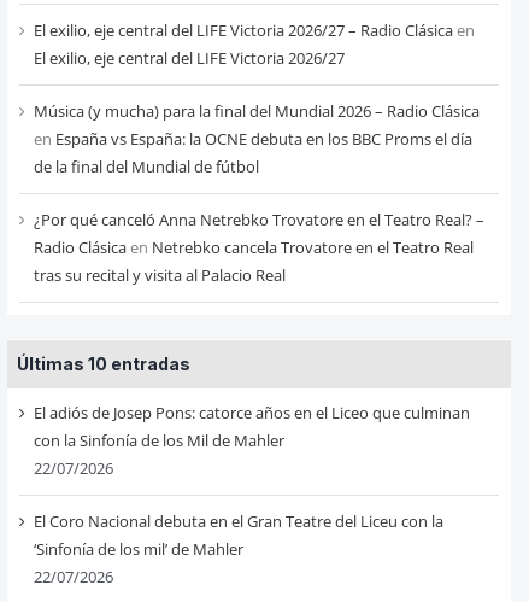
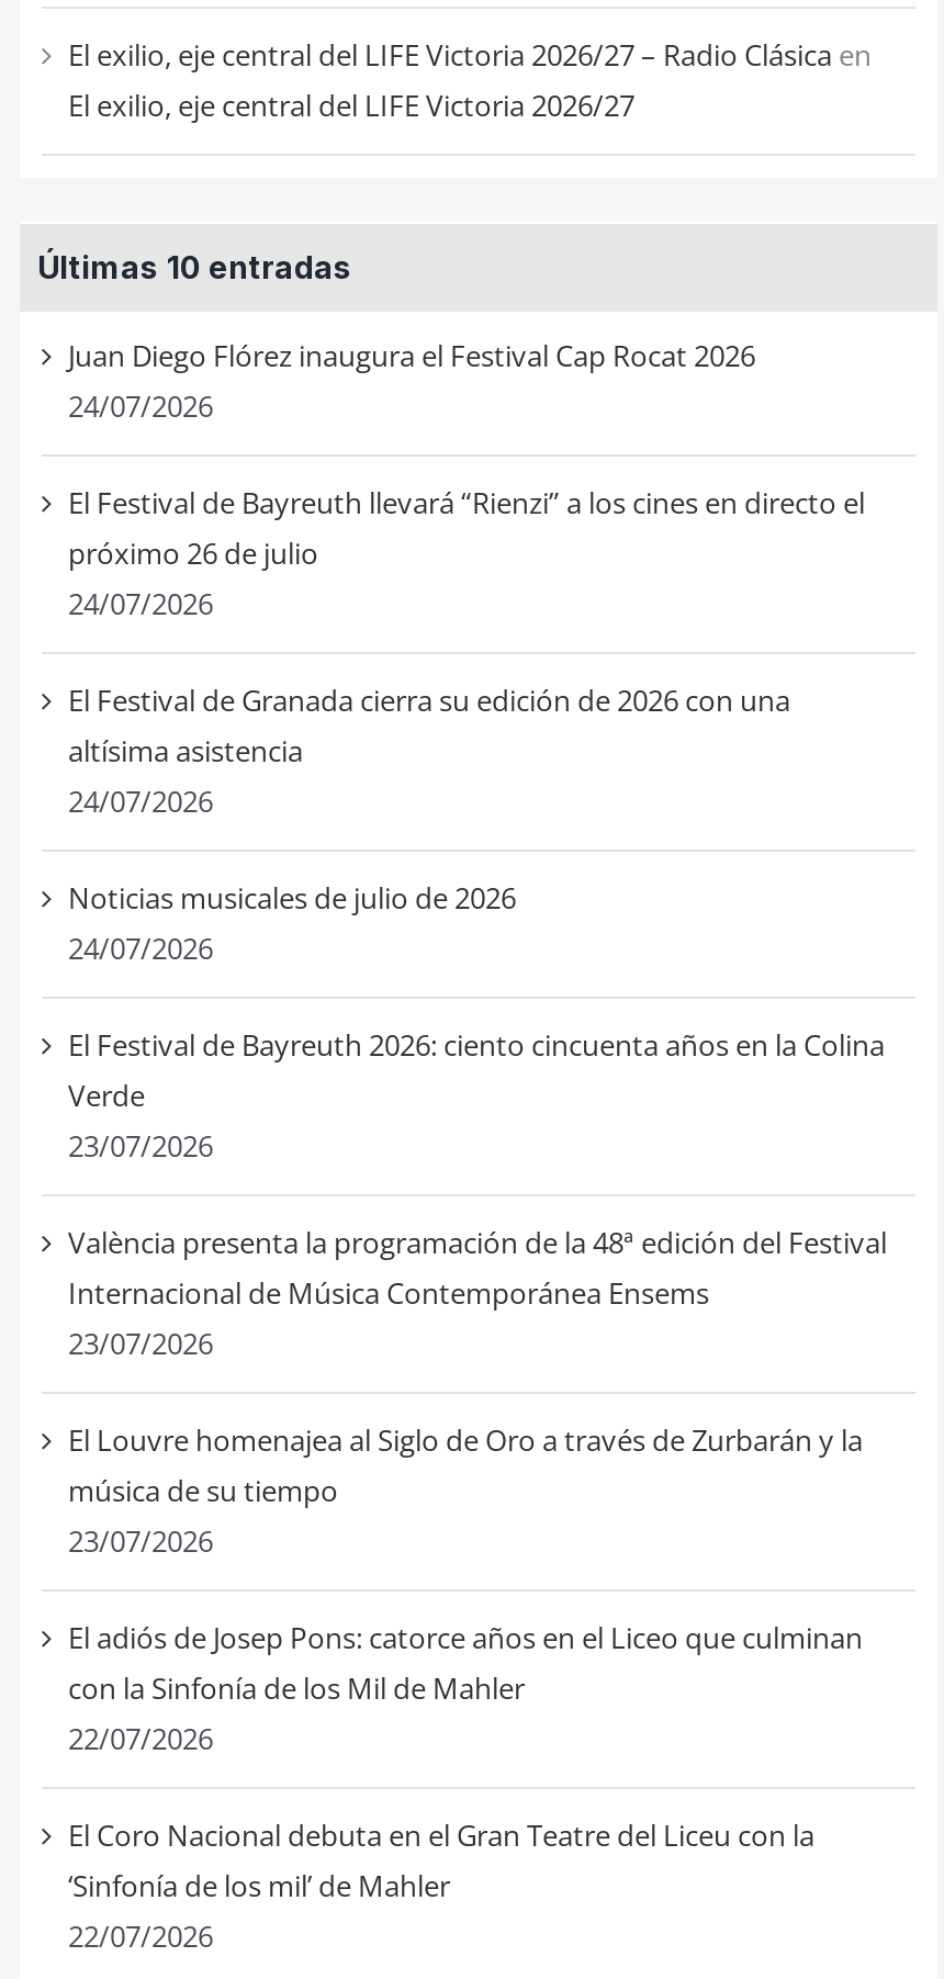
- Música (y mucha) para la final del Mundial 2026 – Radio Clásica
- en España vs España: la OCNE debuta en los BBC Proms el día
- de la final del Mundial de fútbol
- ¿Por qué canceló Anna Netrebko Trovatore en el Teatro Real? –
- Radio Clásica en Netrebko cancela Trovatore en el Teatro Real
- tras su recital y visita al Palacio Real

moved up: Últimas 10 entradas

+ Juan Diego Flórez inaugura el Festival Cap Rocat 2026
+ 24/07/2026
+ El Festival de Bayreuth llevará “Rienzi” a los cines en directo el
+ próximo 26 de julio
+ 24/07/2026
+ El Festival de Granada cierra su edición de 2026 con una
+ altísima asistencia
+ 24/07/2026
+ Noticias musicales de julio de 2026
+ 24/07/2026
+ El Festival de Bayreuth 2026: ciento cincuenta años en la Colina
+ Verde
+ 23/07/2026
+ València presenta la programación de la 48ª edición del Festival
+ Internacional de Música Contemporánea Ensems
+ 23/07/2026
+ El Louvre homenajea al Siglo de Oro a través de Zurbarán y la
+ música de su tiempo
+ 23/07/2026
